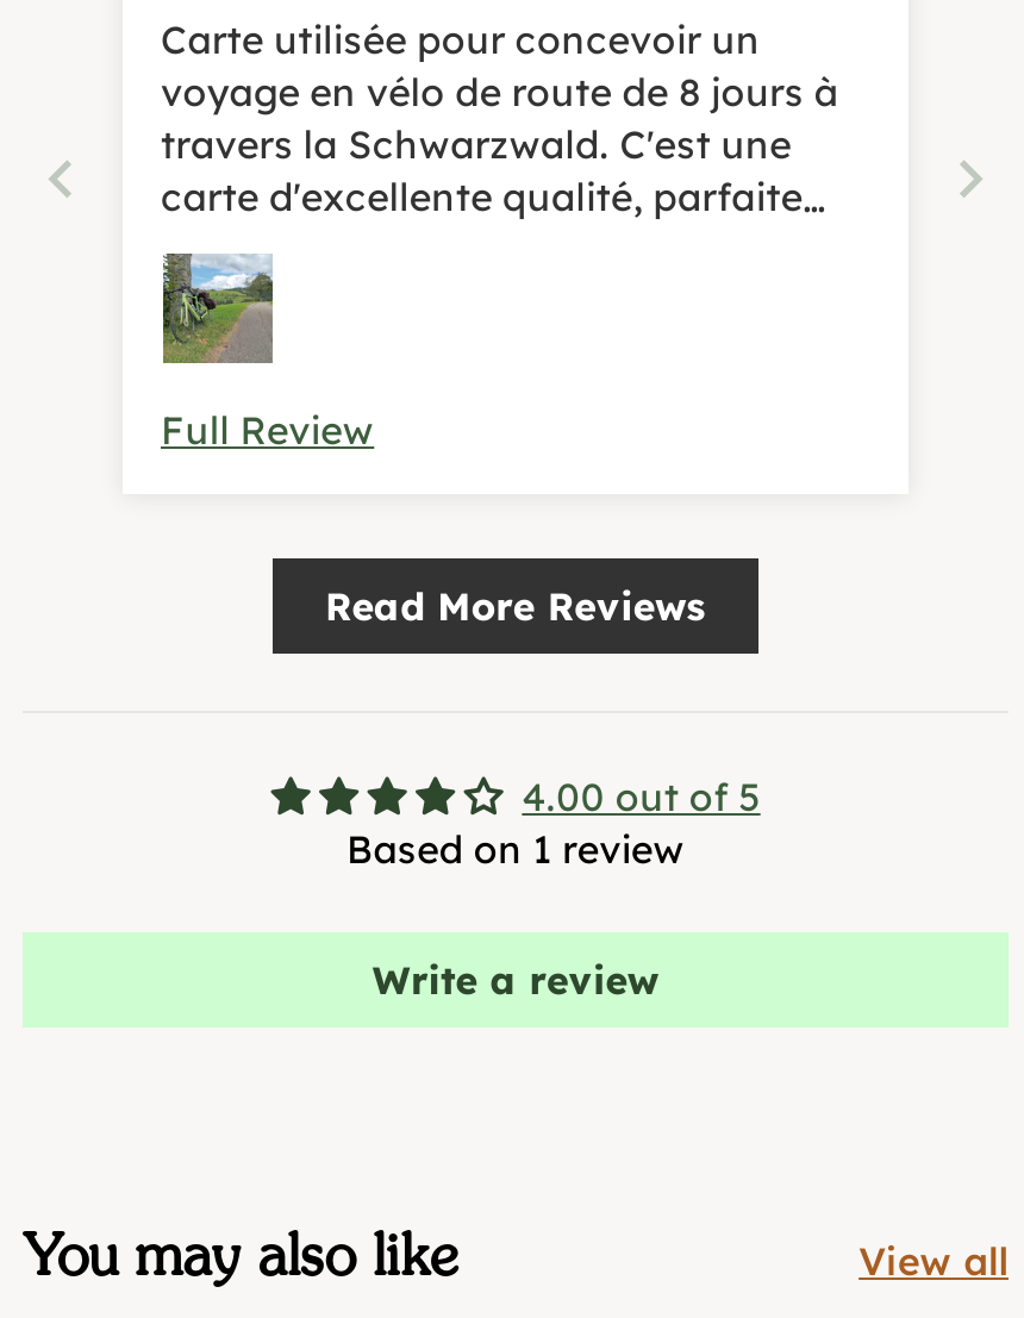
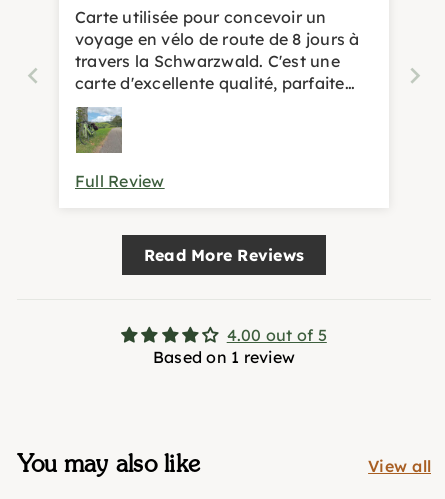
- Write a review
